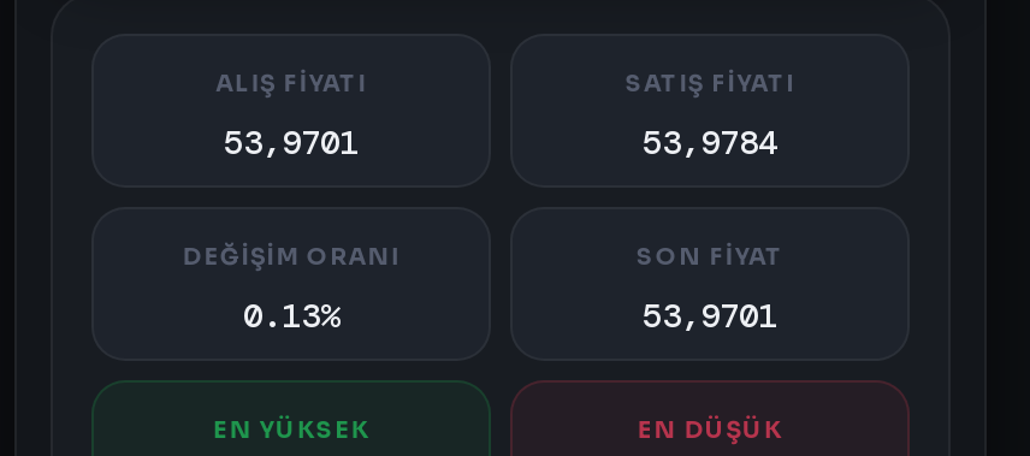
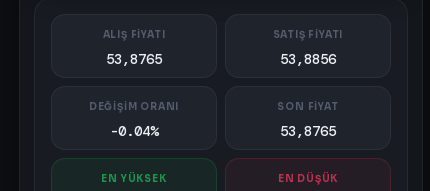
- 53,9701
+ 53,8765

- 53,9784
+ 53,8856

- 0.13%
+ -0.04%

- 53,9701
+ 53,8765
